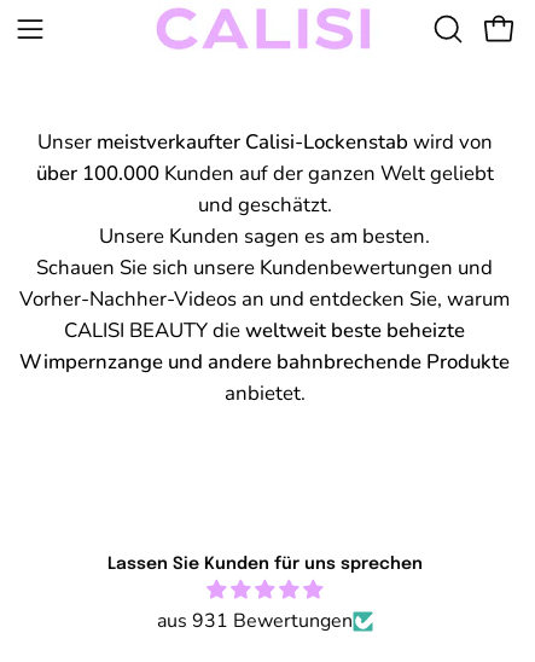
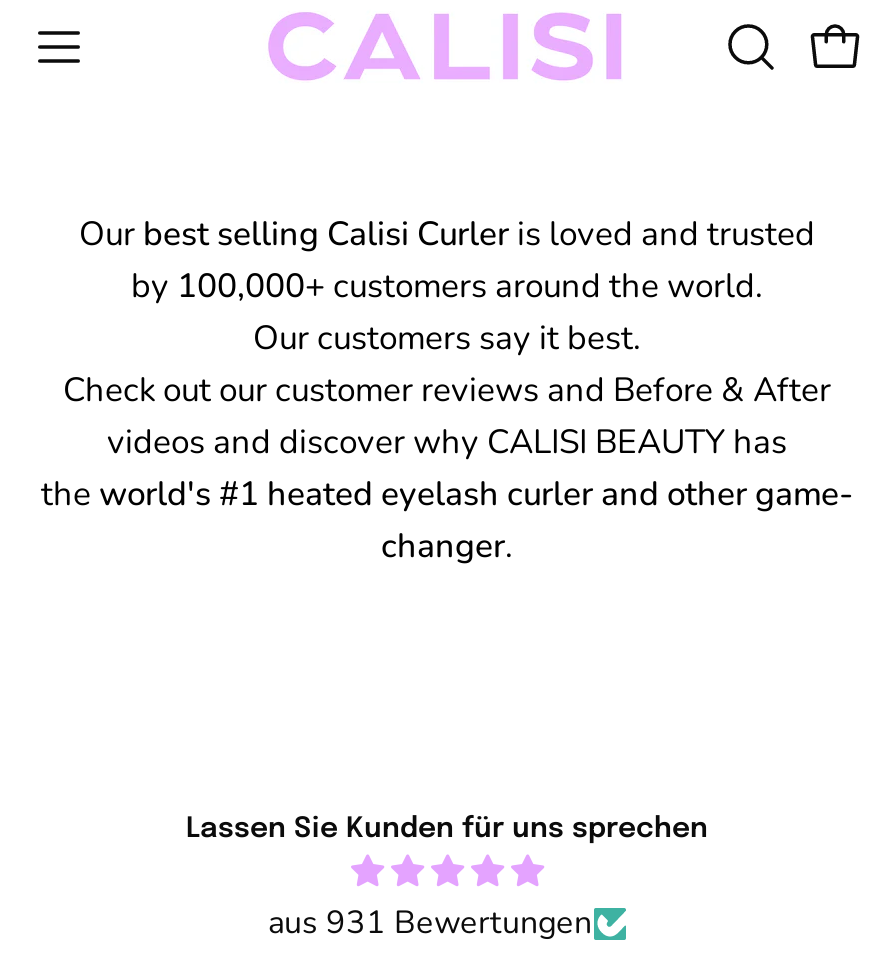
- Unser meistverkaufter Calisi-Lockenstab wird von
- über 100.000 Kunden auf der ganzen Welt geliebt
- und geschätzt.
- Unsere Kunden sagen es am besten.
- Schauen Sie sich unsere Kundenbewertungen und
- Vorher-Nachher-Videos an und entdecken Sie, warum
- CALISI BEAUTY die weltweit beste beheizte
- Wimpernzange und andere bahnbrechende Produkte
- anbietet.
+ Our best selling Calisi Curler is loved and trusted
+ by 100,000+ customers around the world.
+ Our customers say it best.
+ Check out our customer reviews and Before & After
+ videos and discover why CALISI BEAUTY has
+ the world's #1 heated eyelash curler and other game-
+ changer.
